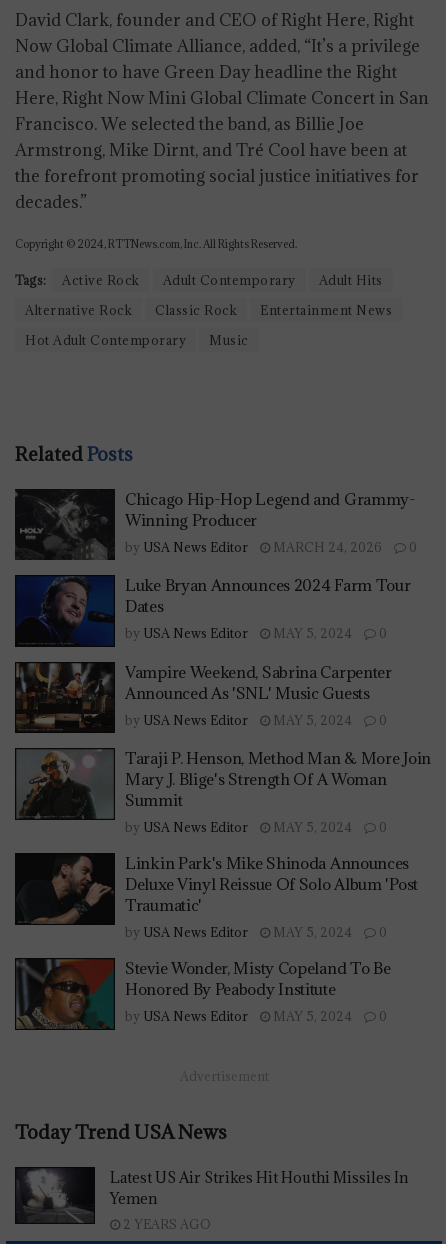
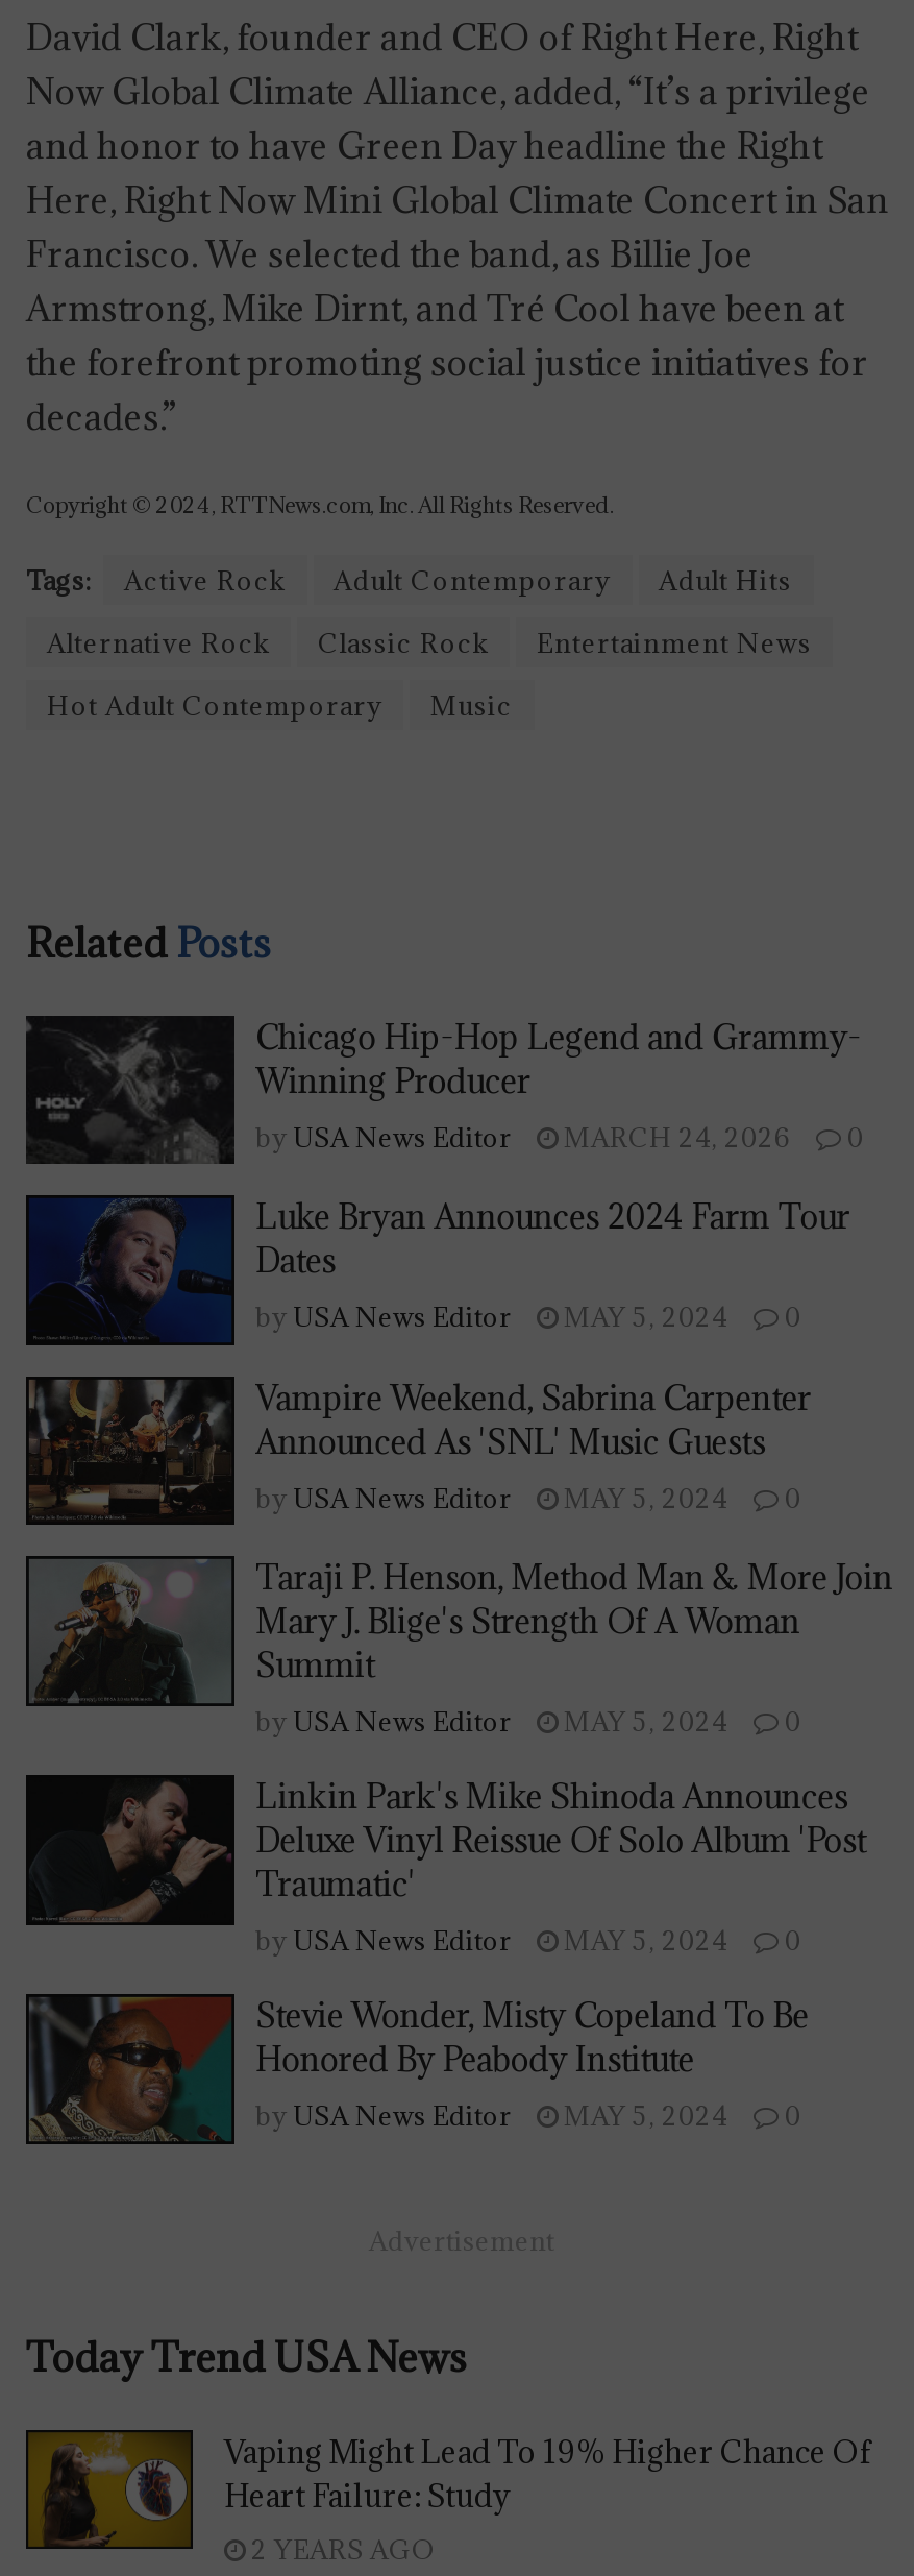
- [image]
- Latest US Air Strikes Hit Houthi Missiles In
- Yemen
+ [image]
+ Vaping Might Lead To 19% Higher Chance Of
+ Heart Failure: Study
